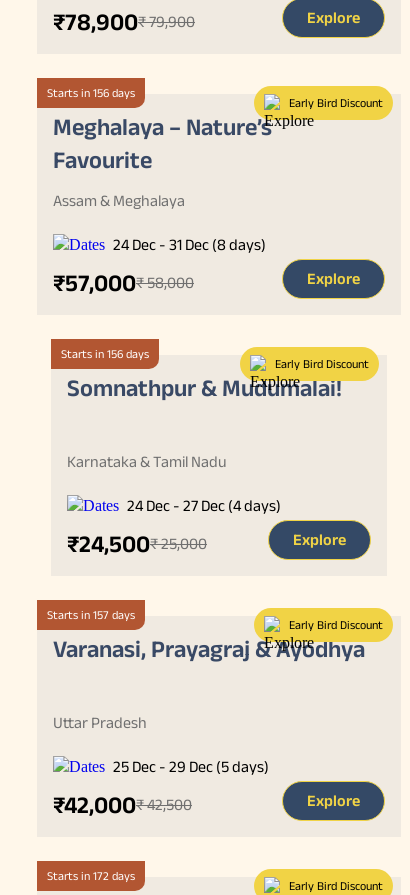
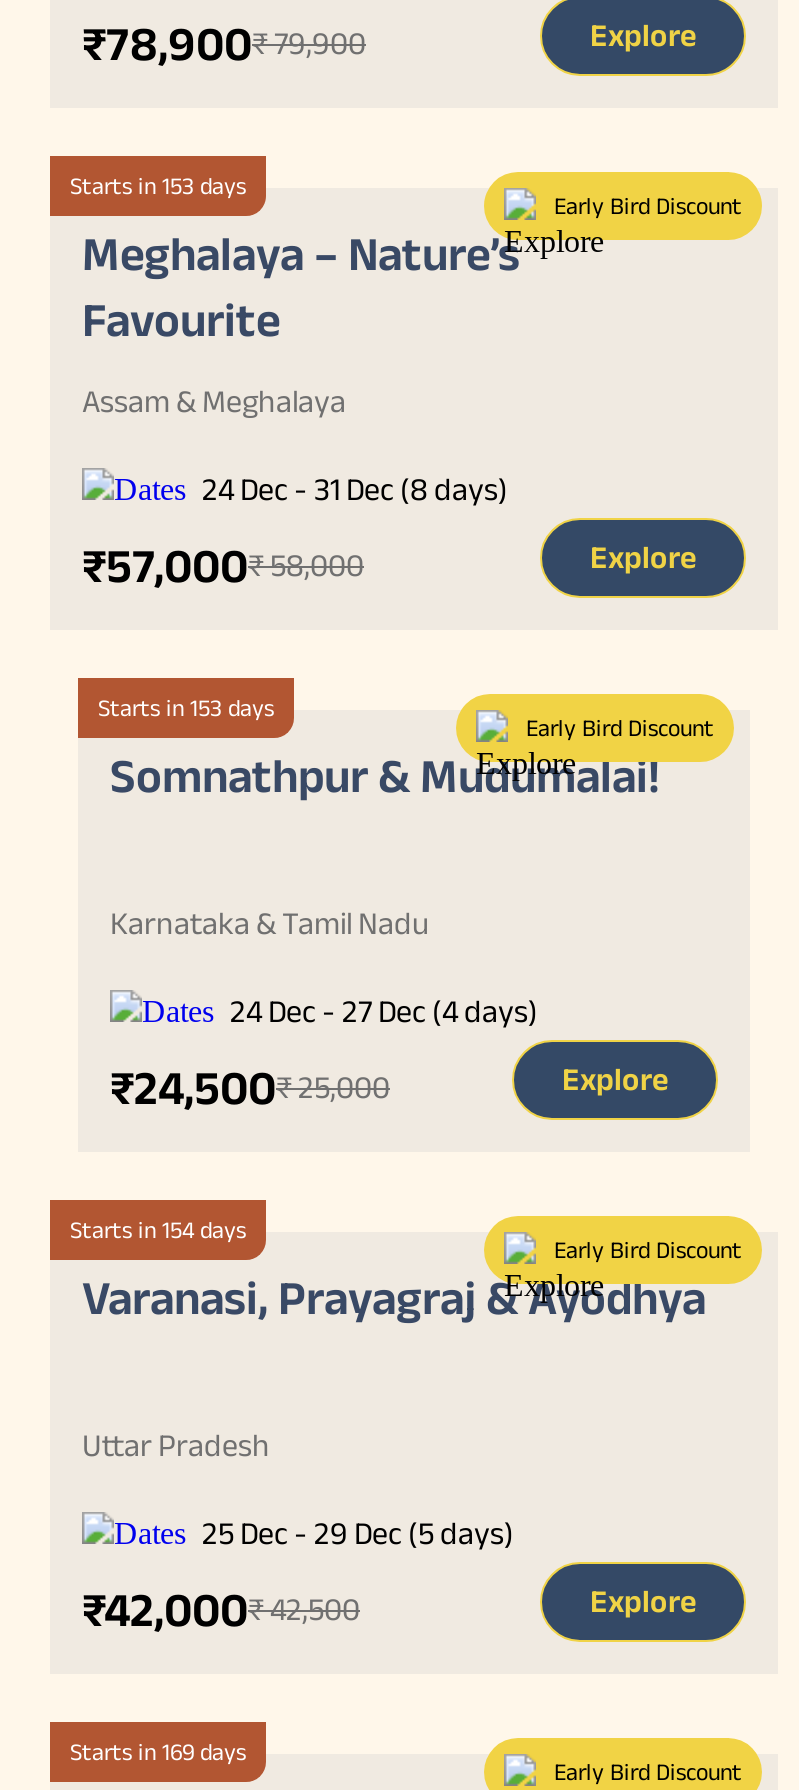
- Starts in 156 days
+ Starts in 153 days

- Starts in 156 days
+ Starts in 153 days

- Starts in 157 days
+ Starts in 154 days

- Starts in 172 days
+ Starts in 169 days
